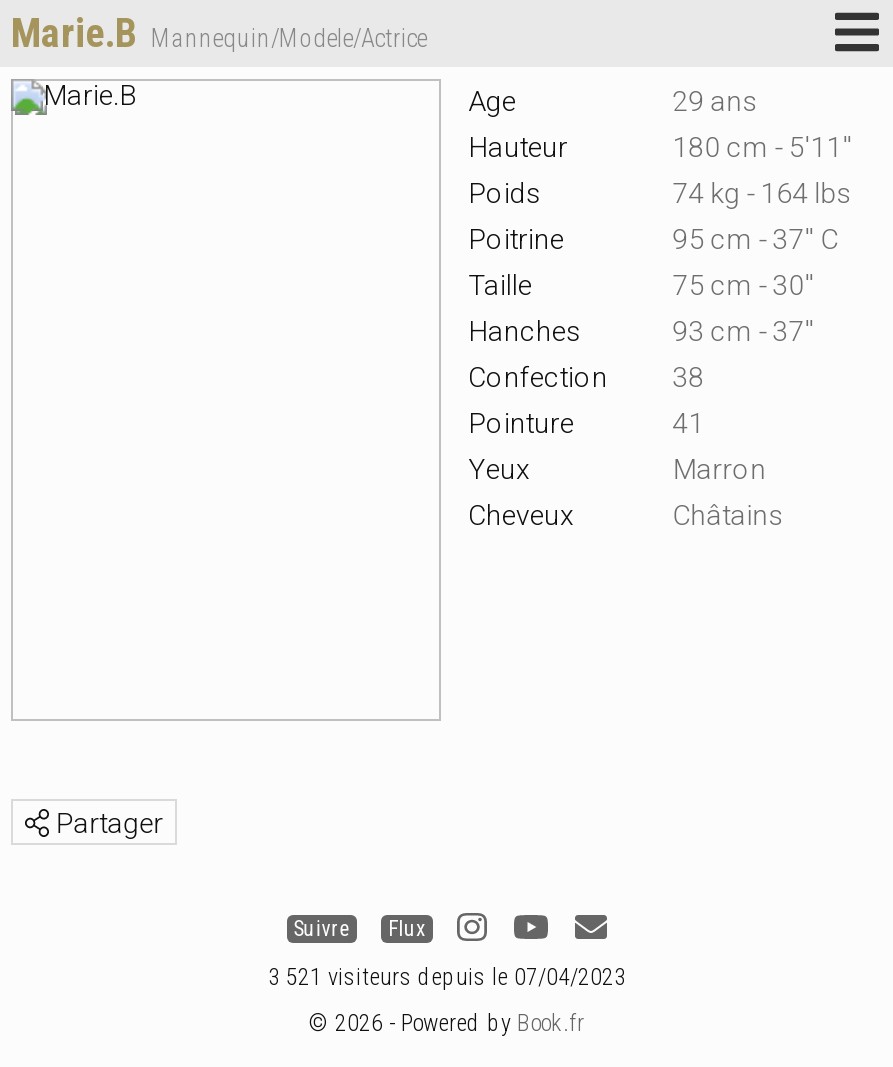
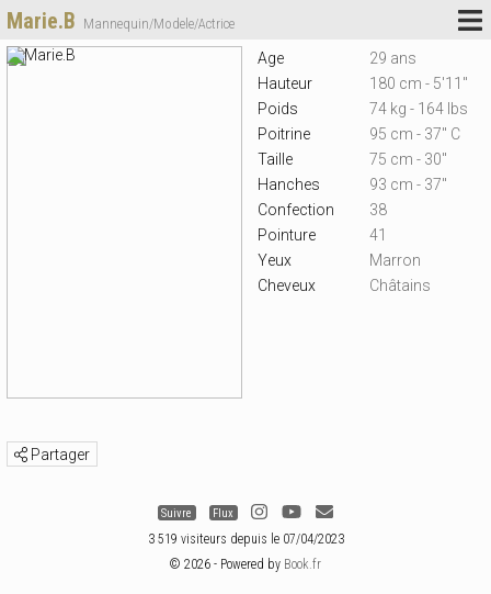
- 3 521 visiteurs depuis le 07/04/2023
+ 3 519 visiteurs depuis le 07/04/2023
